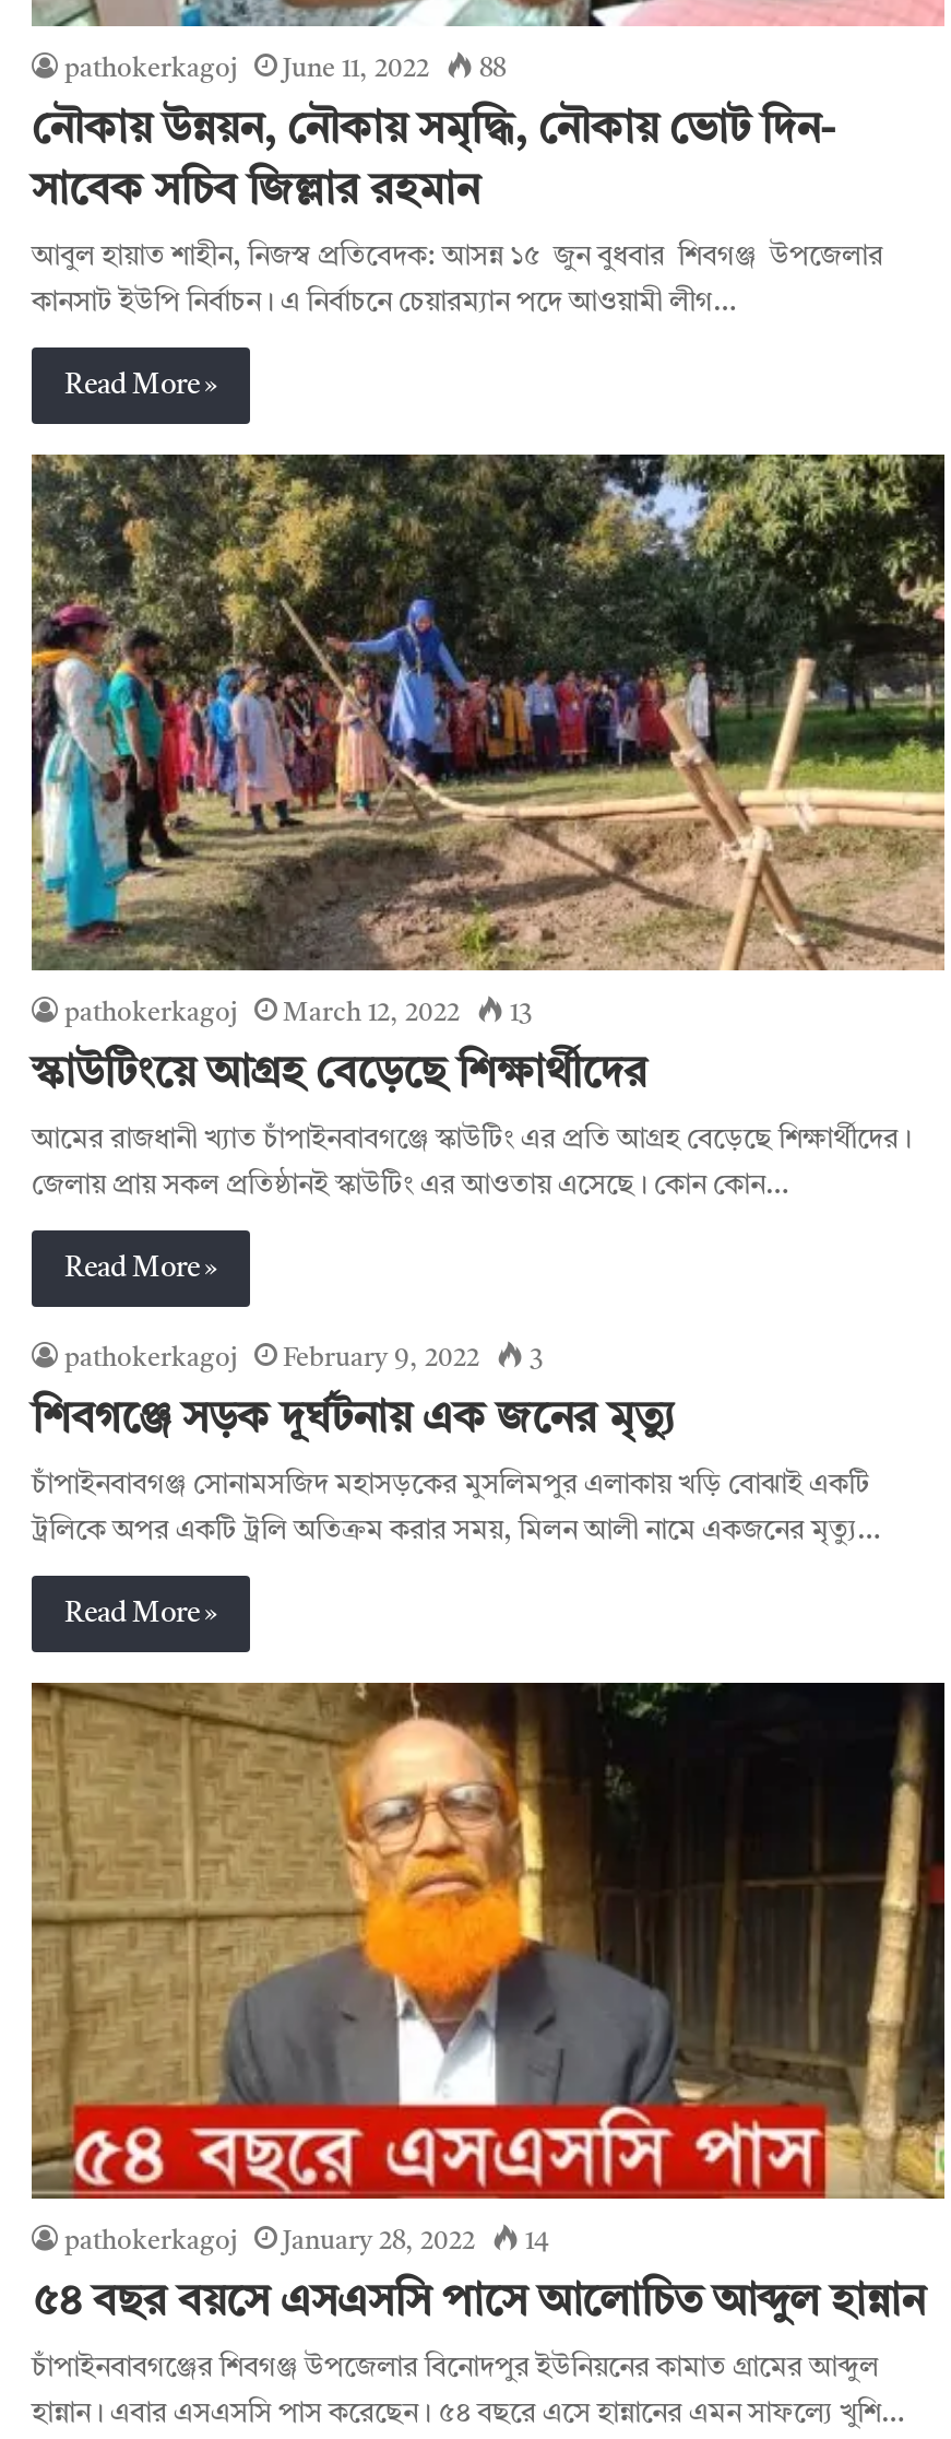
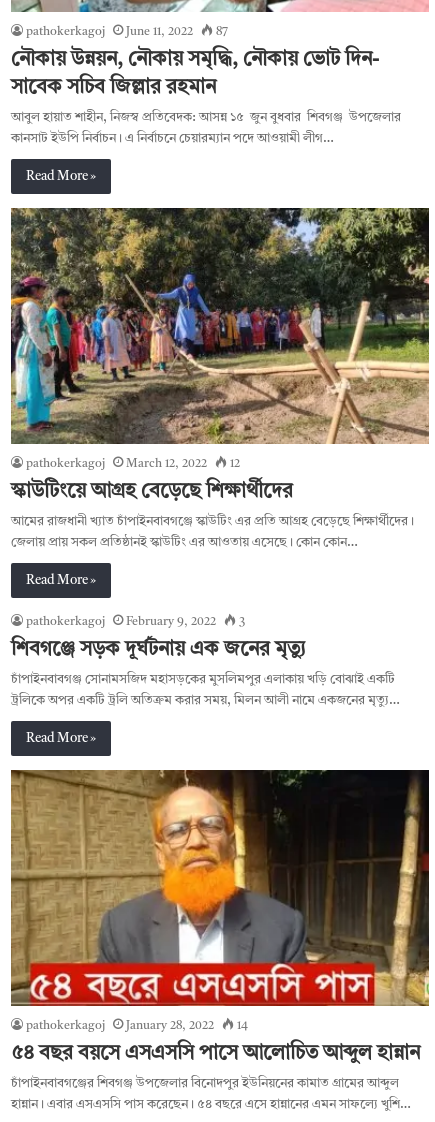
- pathokerkagoj June 11, 2022 88
+ pathokerkagoj June 11, 2022 87

- pathokerkagoj March 12, 2022 13
+ pathokerkagoj March 12, 2022 12
